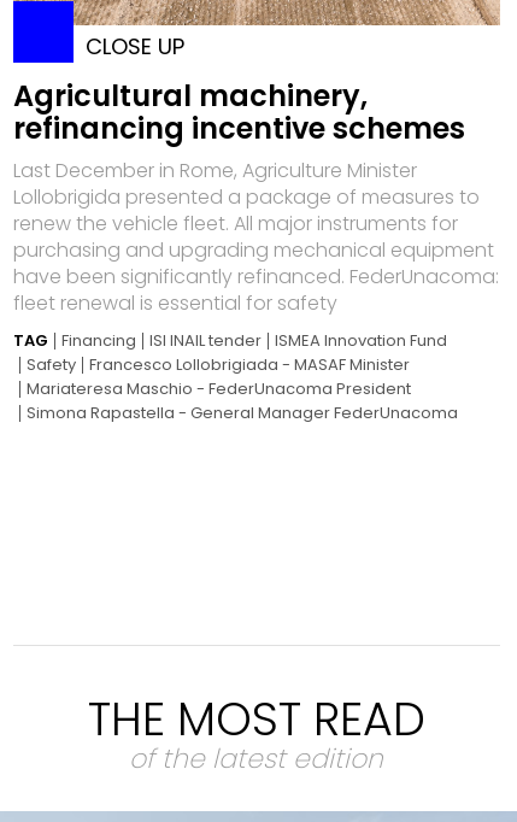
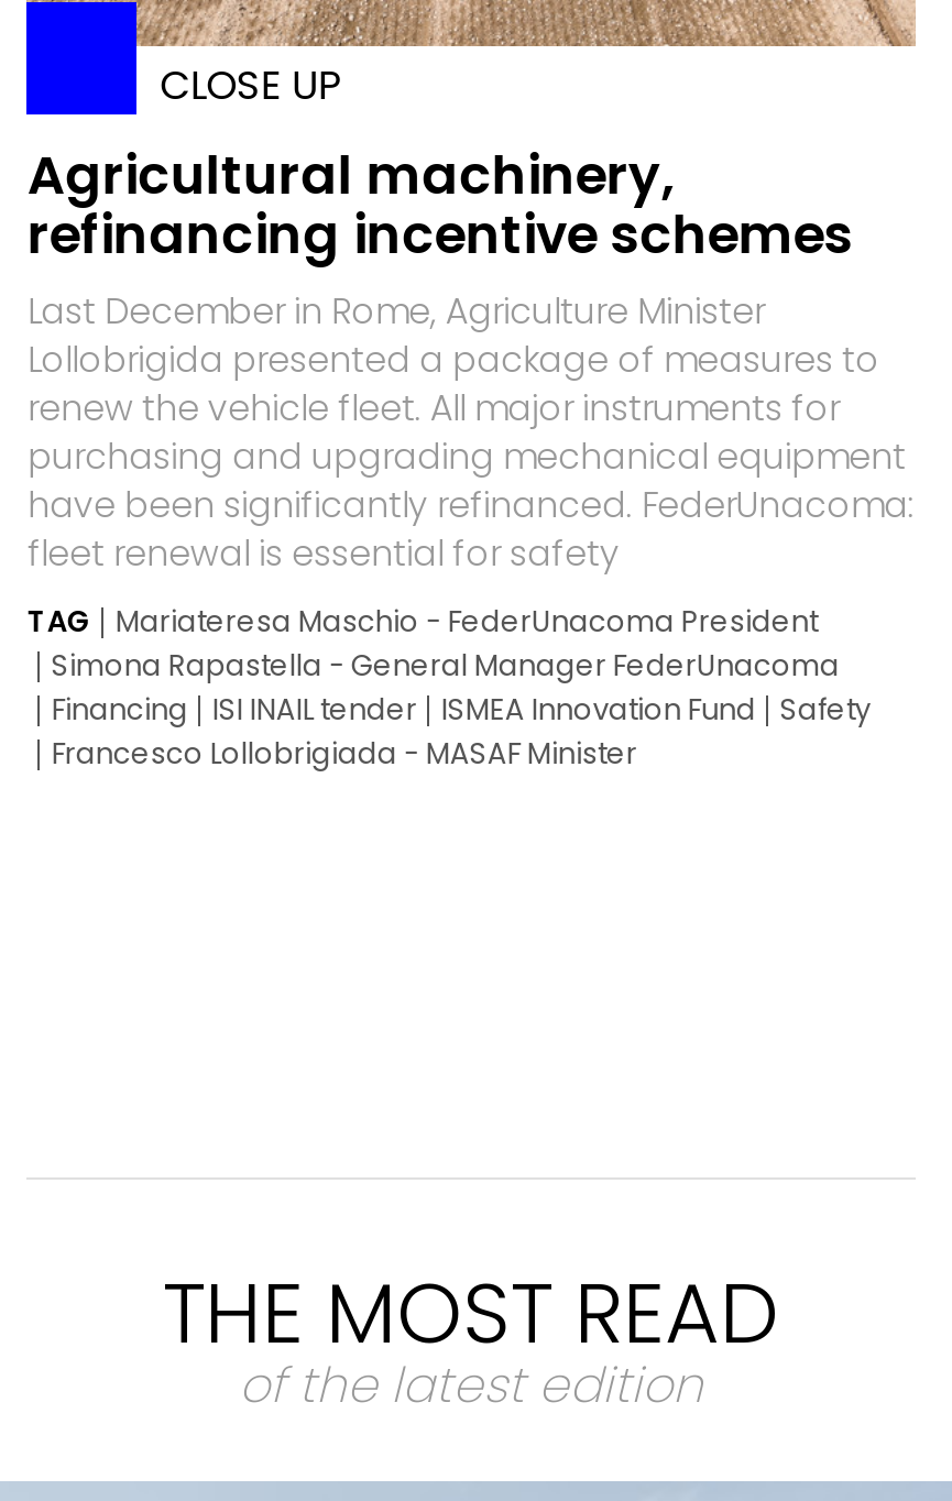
- TAG Financing ISI INAIL tender ISMEA Innovation Fund
- Safety Francesco Lollobrigiada - MASAF Minister
- Mariateresa Maschio - FederUnacoma President
+ TAG Mariateresa Maschio - FederUnacoma President

moved up: Simona Rapastella - General Manager FederUnacoma

+ Financing ISI INAIL tender ISMEA Innovation Fund Safety
+ Francesco Lollobrigiada - MASAF Minister
